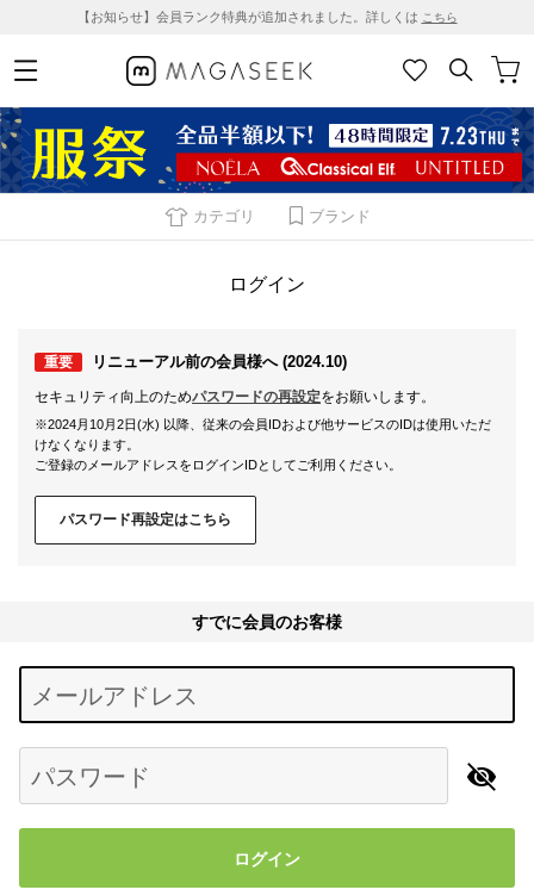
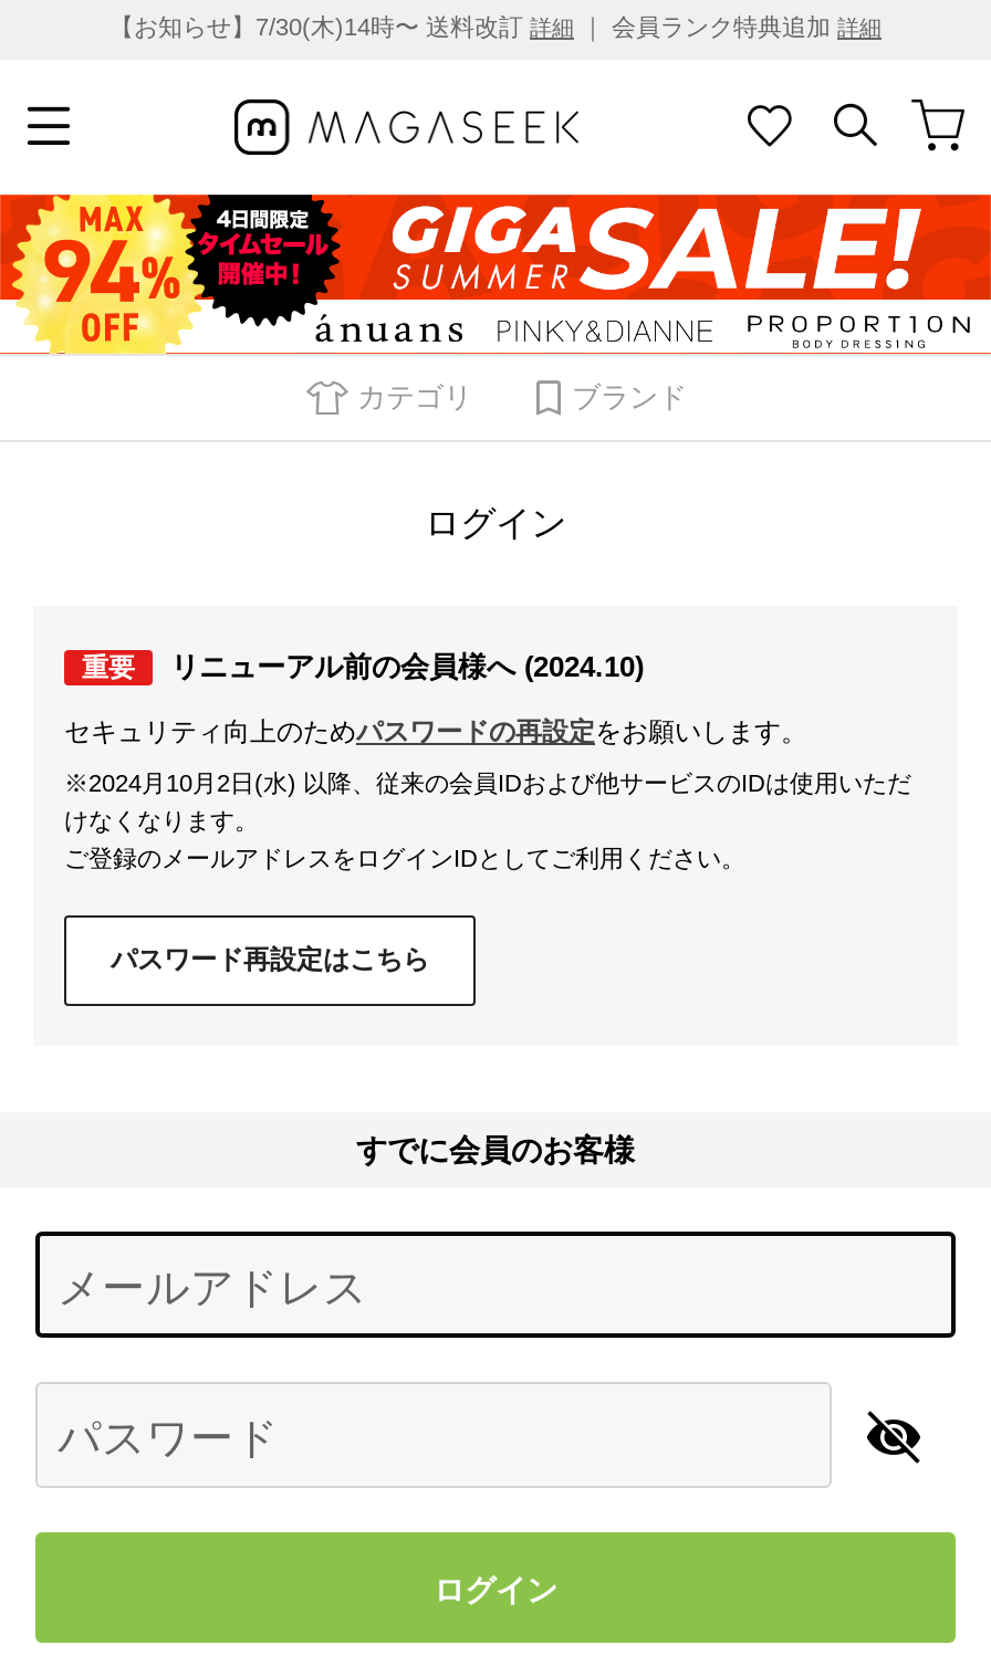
- 【お知らせ】会員ランク特典が追加されました。詳しくはこちら
+ 【お知らせ】7/30(木)14時〜 送料改訂詳細｜ 会員ランク特典追加詳細

- [image]
+ [image]
